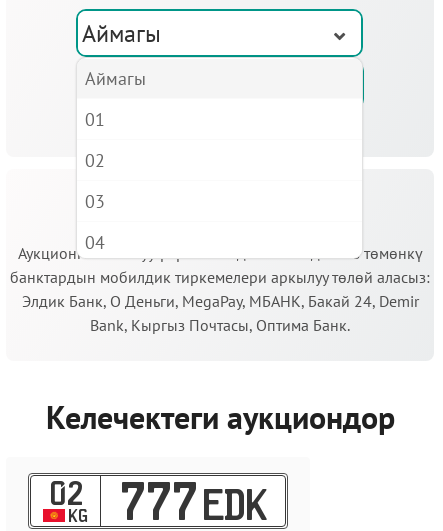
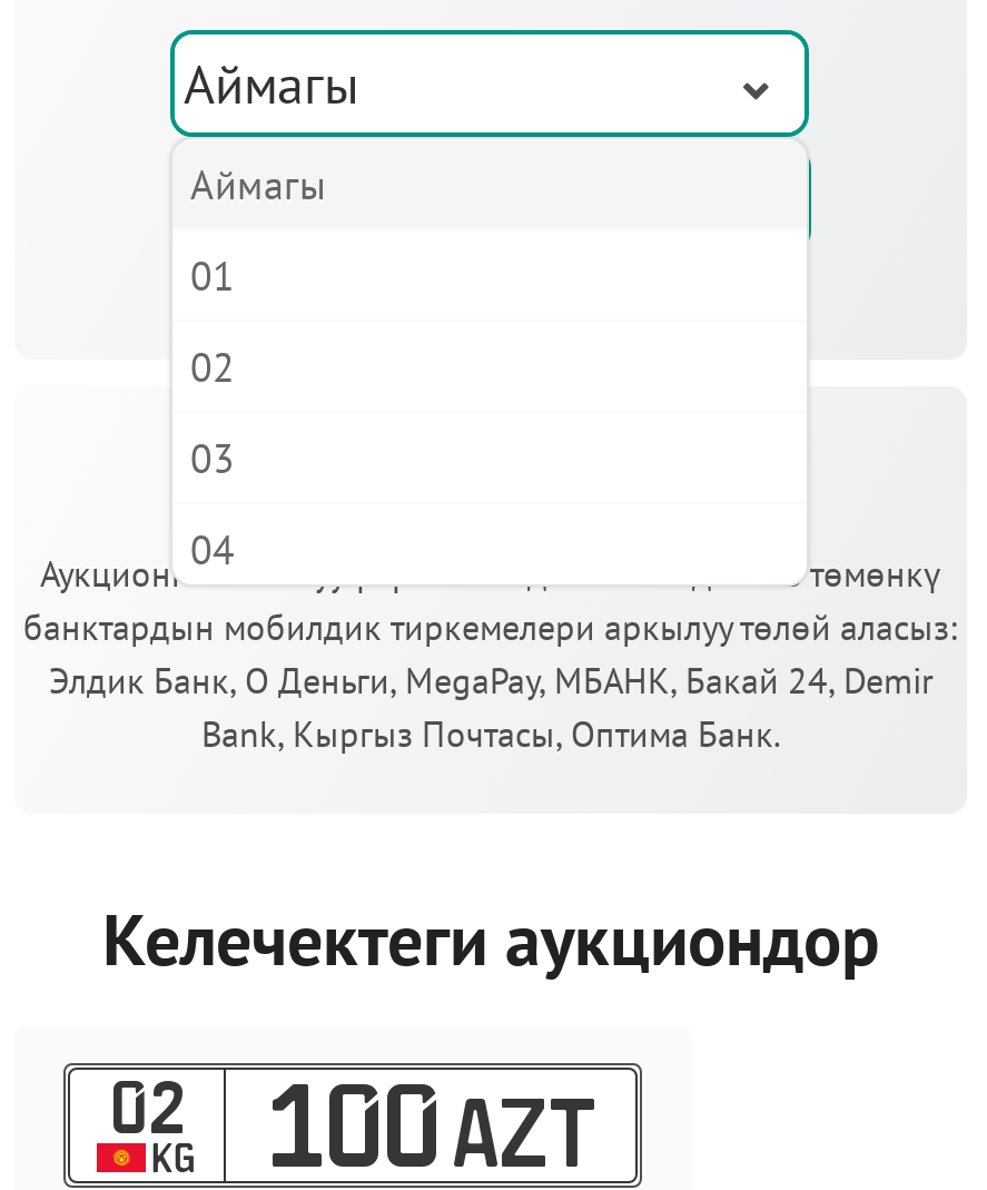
- 02 777 EDK
+ 02 100 AZT
